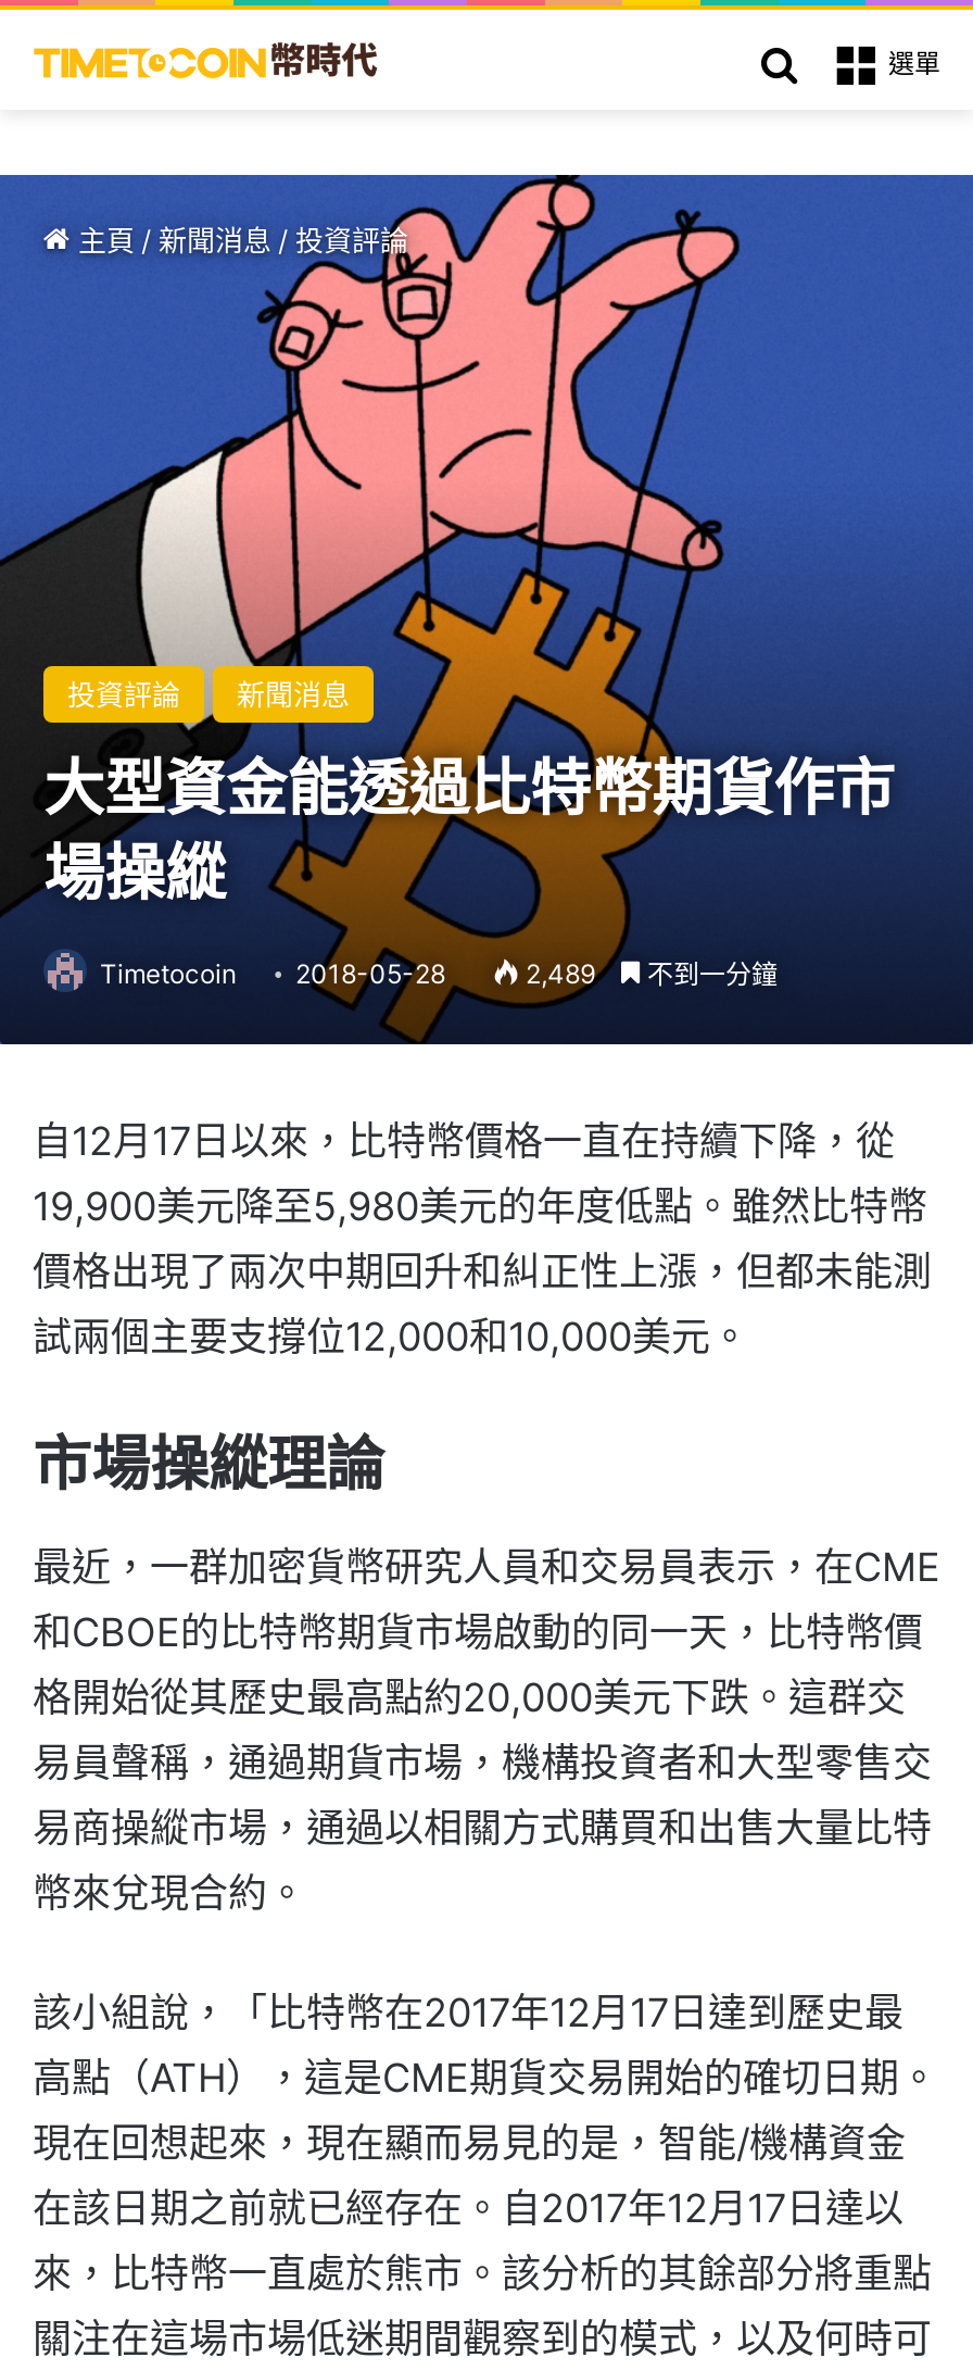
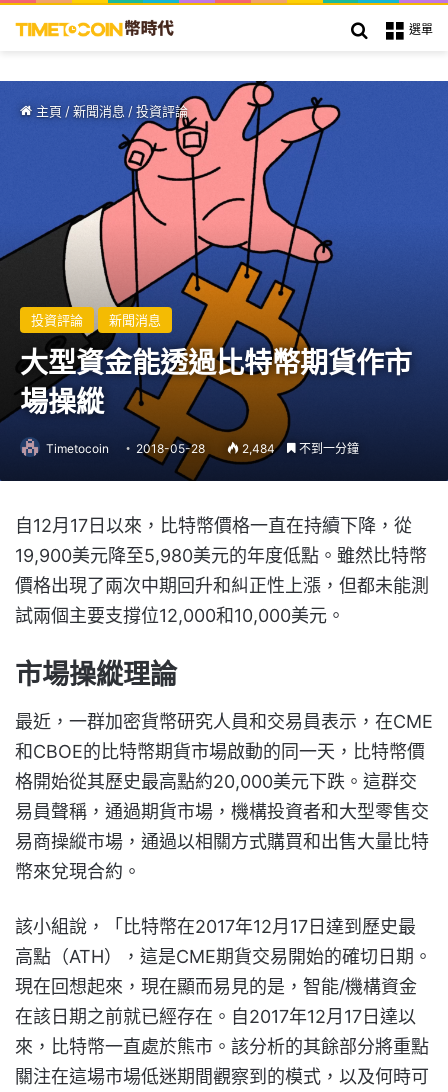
- 2,489 不到一分鐘
+ 2,484 不到一分鐘
